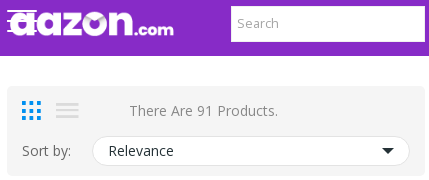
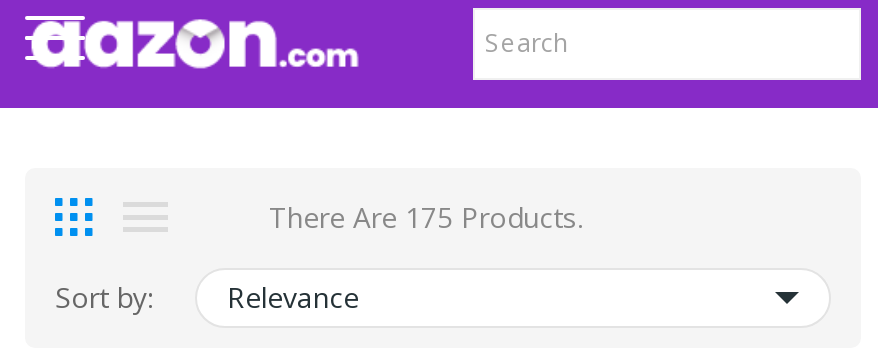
- There Are 91 Products.
+ There Are 175 Products.
